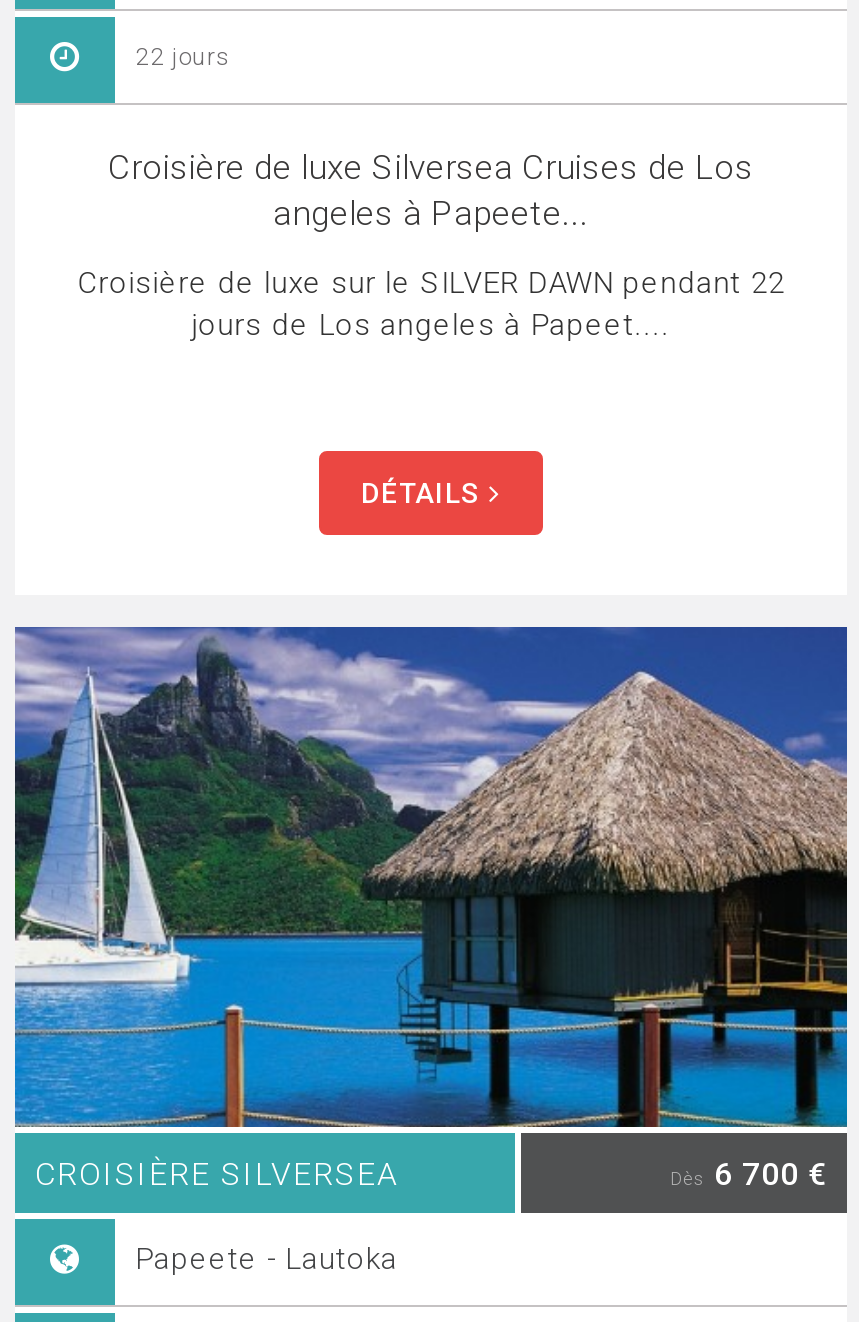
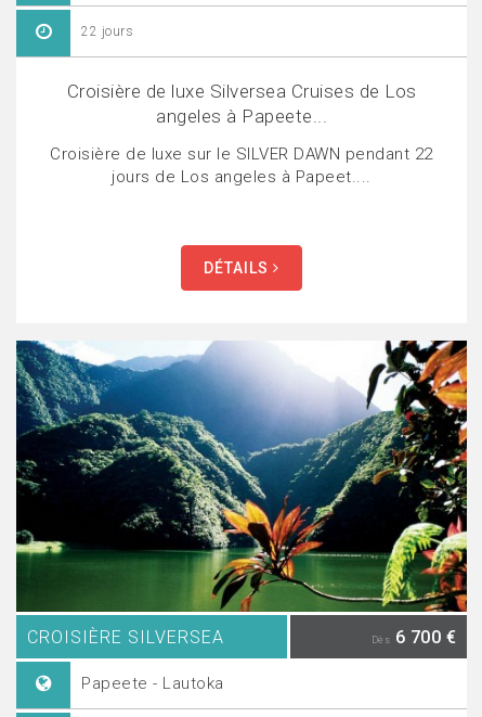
- [image]
+ [image]
